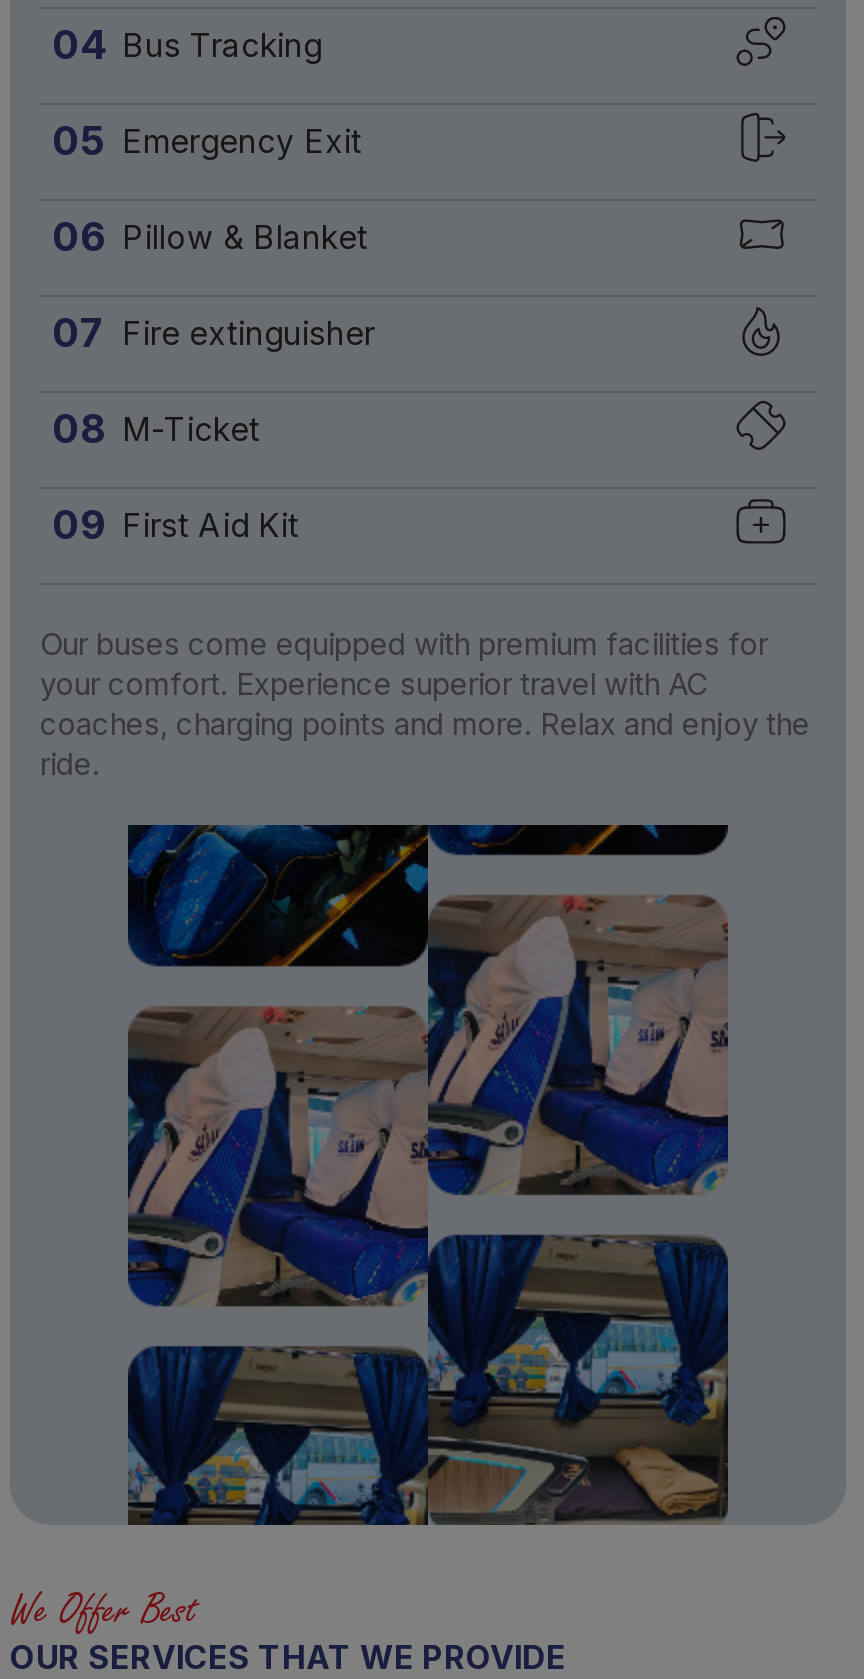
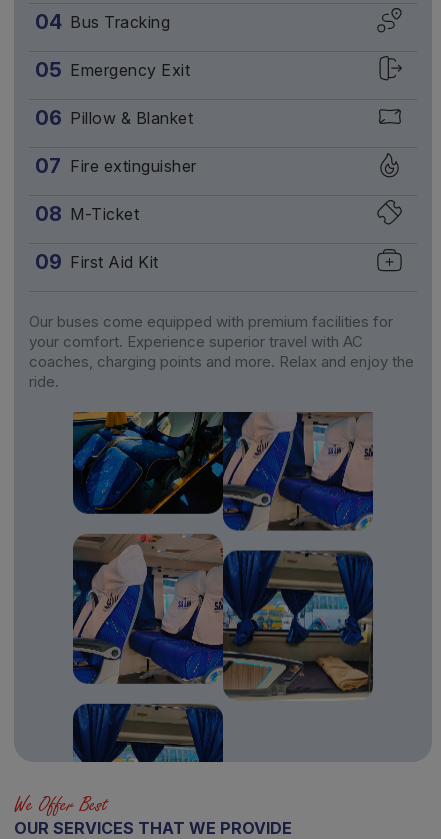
- [image]
+ [image]
